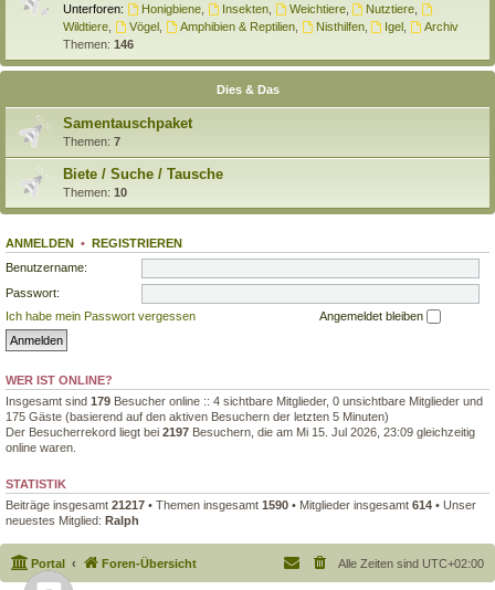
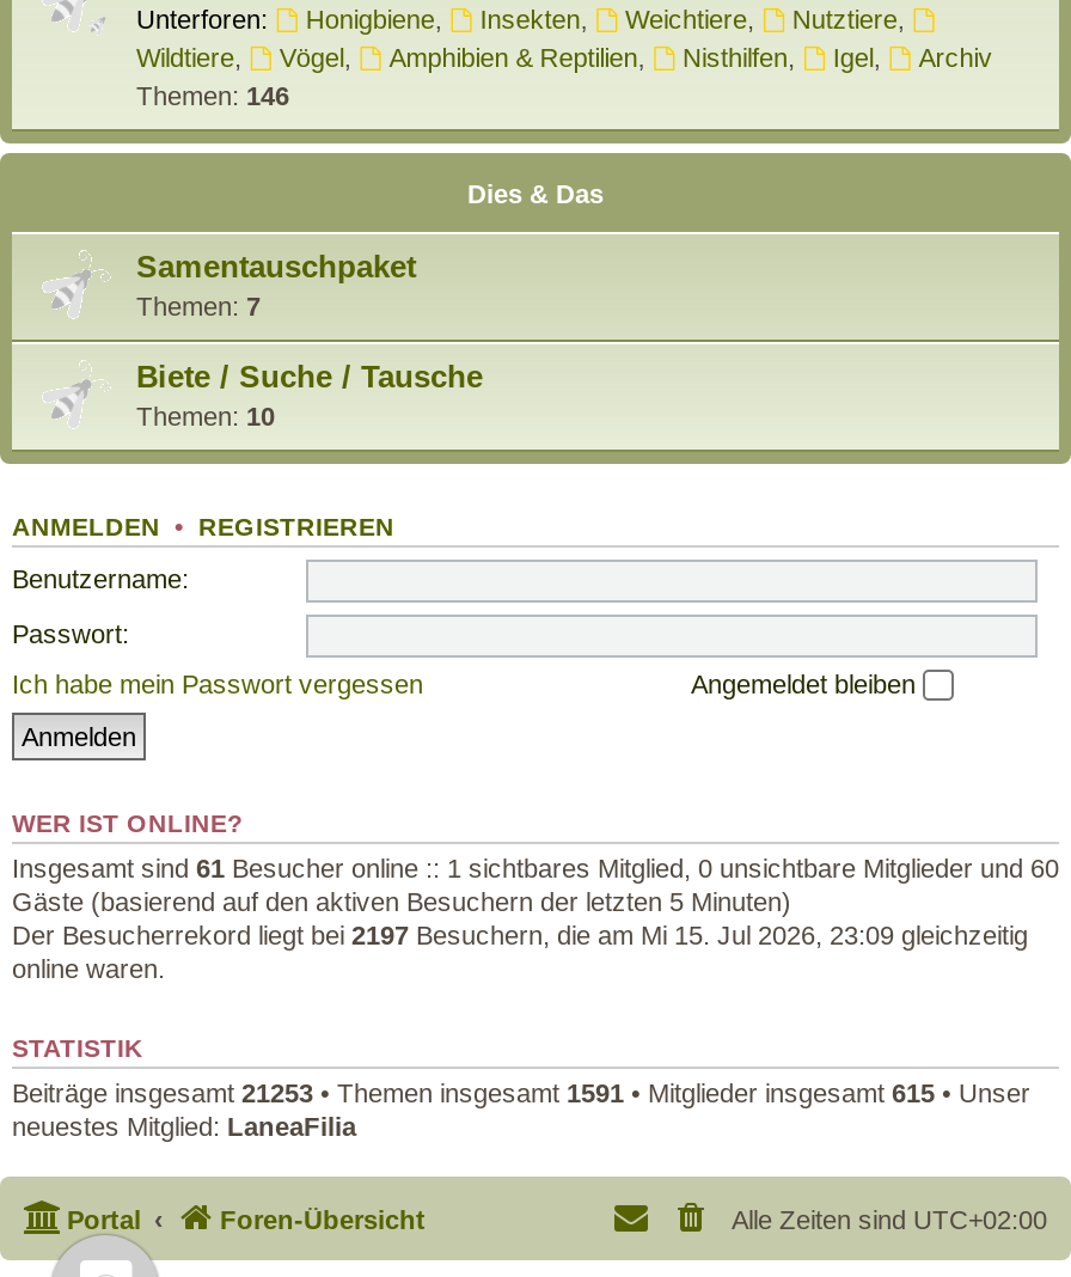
- Insgesamt sind 179 Besucher online :: 4 sichtbare Mitglieder, 0 unsichtbare Mitglieder und
- 175 Gäste (basierend auf den aktiven Besuchern der letzten 5 Minuten)
+ Insgesamt sind 61 Besucher online :: 1 sichtbares Mitglied, 0 unsichtbare Mitglieder und 60
+ Gäste (basierend auf den aktiven Besuchern der letzten 5 Minuten)

- Beiträge insgesamt 21217 • Themen insgesamt 1590 • Mitglieder insgesamt 614 • Unser
+ Beiträge insgesamt 21253 • Themen insgesamt 1591 • Mitglieder insgesamt 615 • Unser

- neuestes Mitglied: Ralph
+ neuestes Mitglied: LaneaFilia
